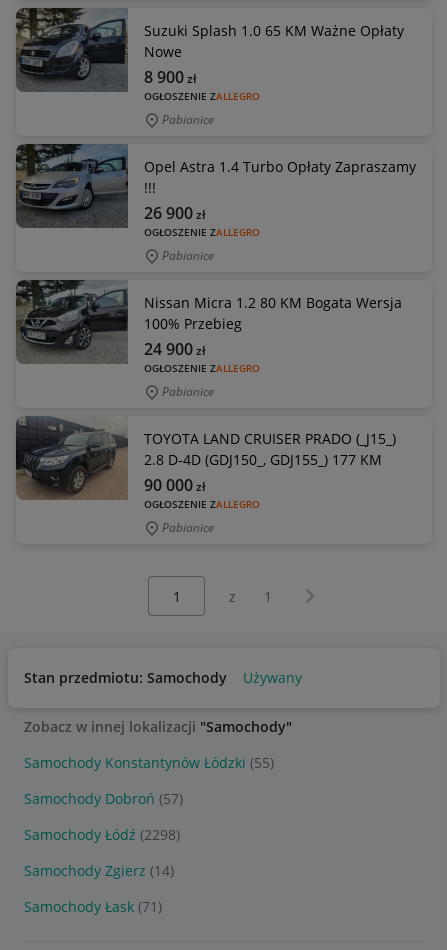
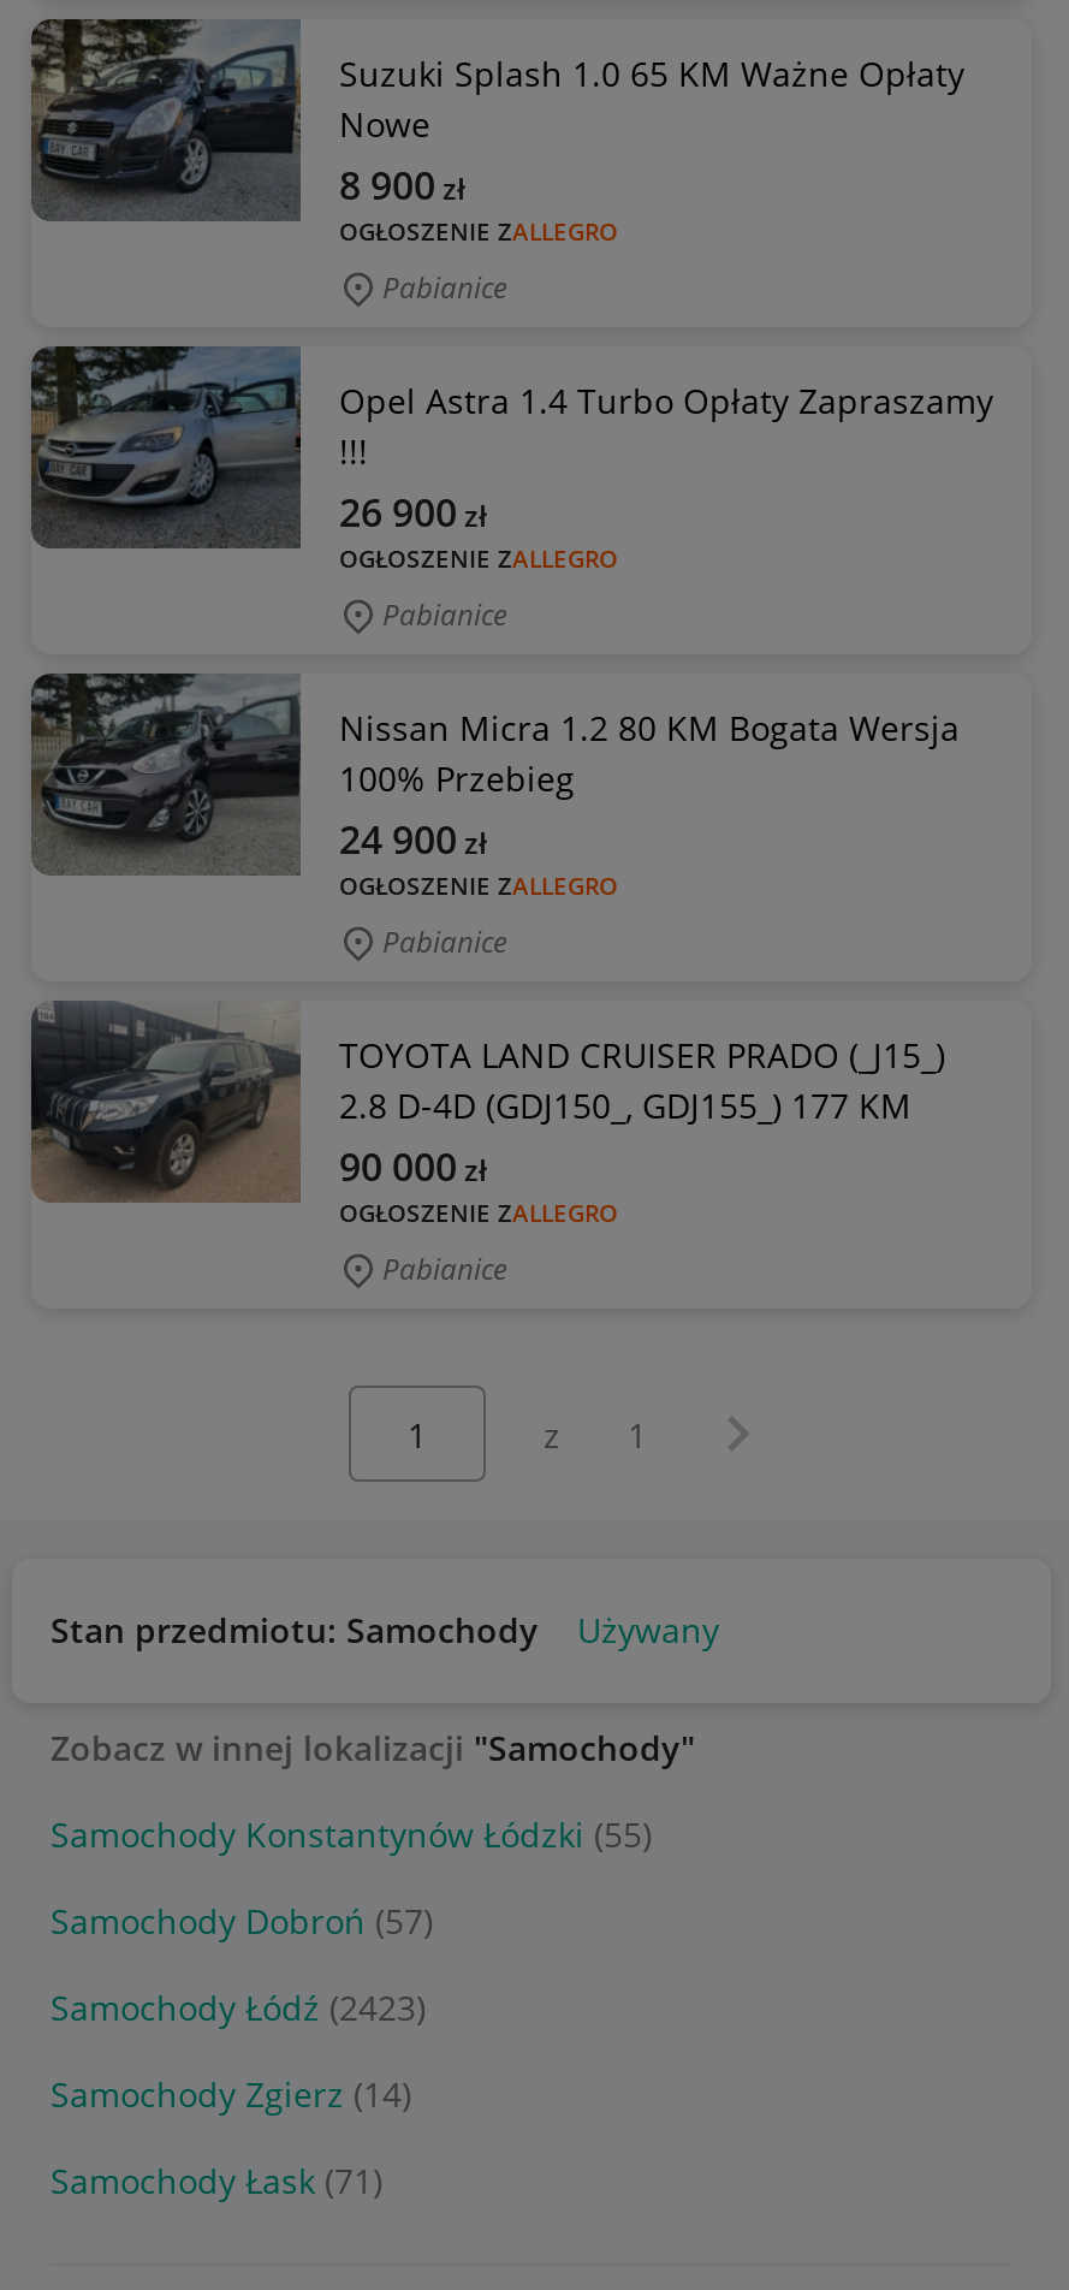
- Samochody Łódź (2298)
+ Samochody Łódź (2423)
